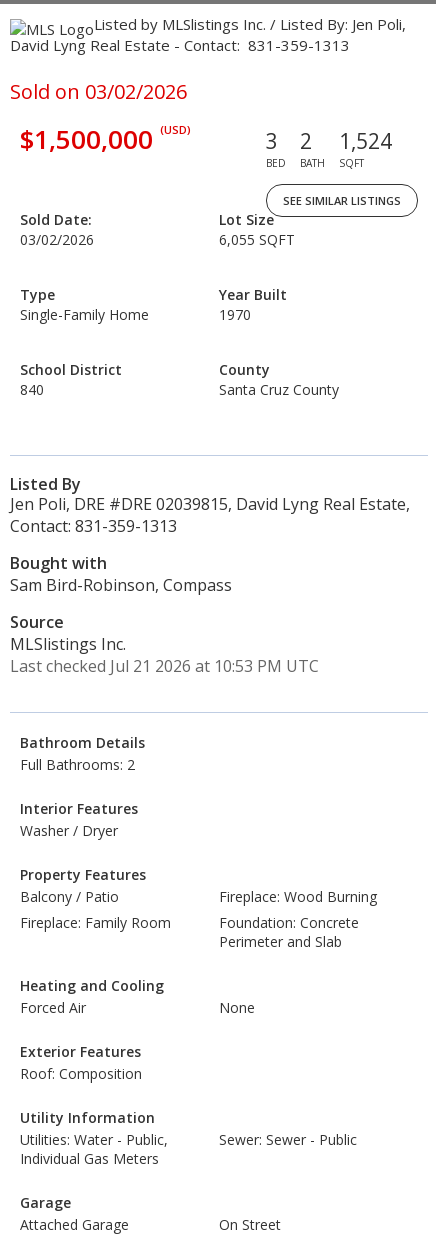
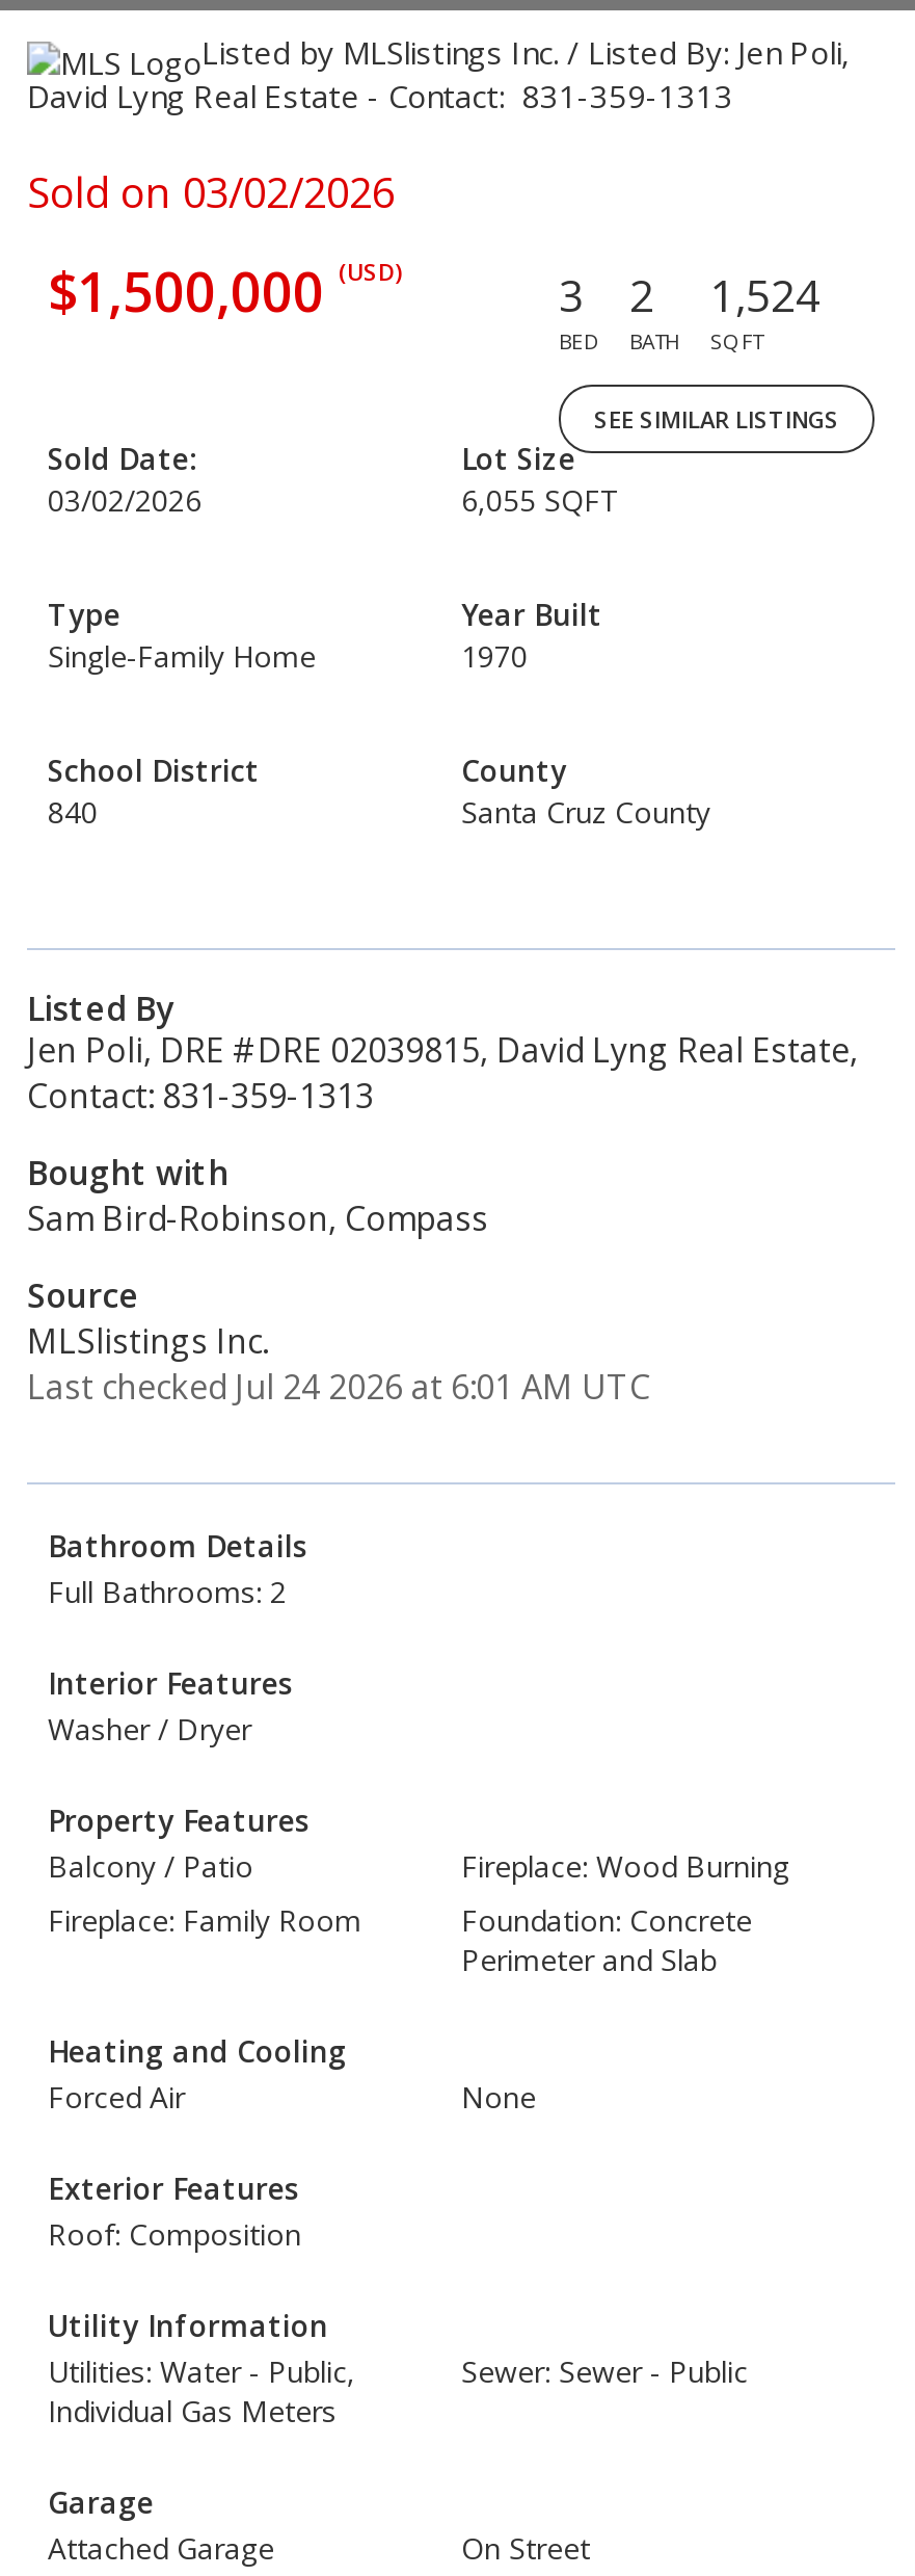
- Last checked Jul 21 2026 at 10:53 PM UTC
+ Last checked Jul 24 2026 at 6:01 AM UTC
